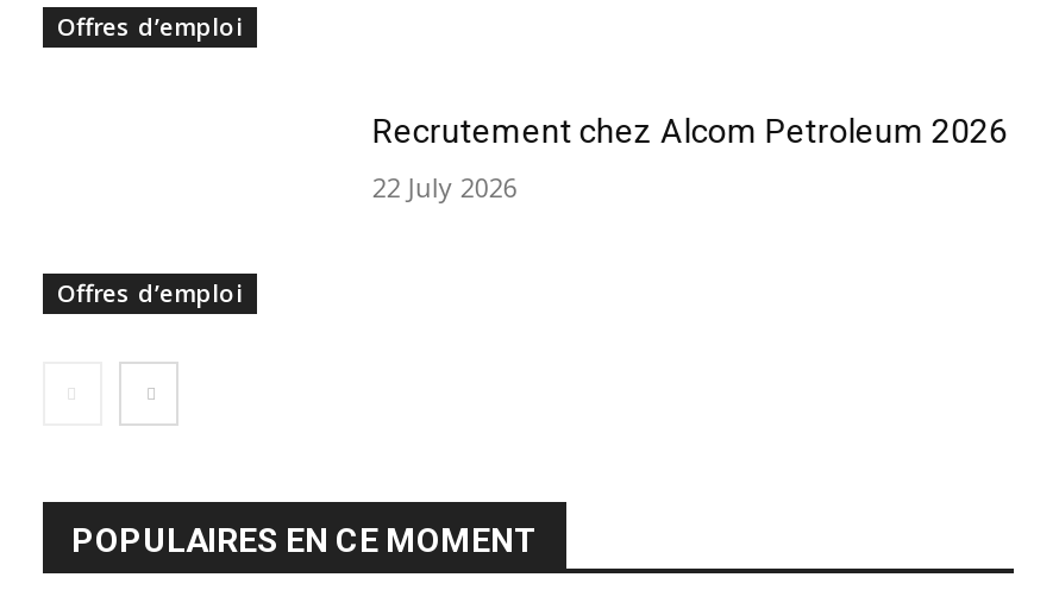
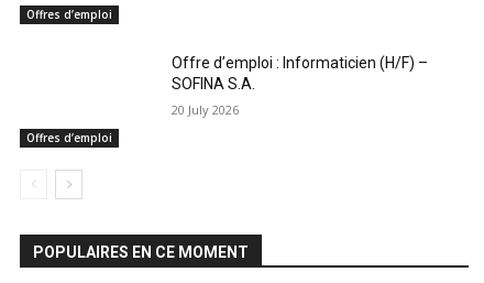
- Recrutement chez Alcom Petroleum 2026
+ Offre d’emploi : Informaticien (H/F) –
+ SOFINA S.A.

- 22 July 2026
+ 20 July 2026
